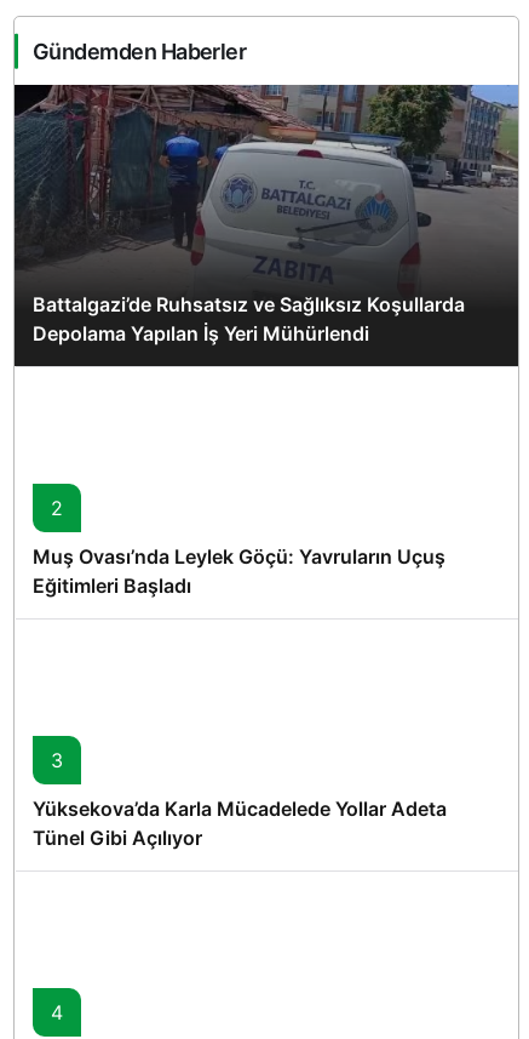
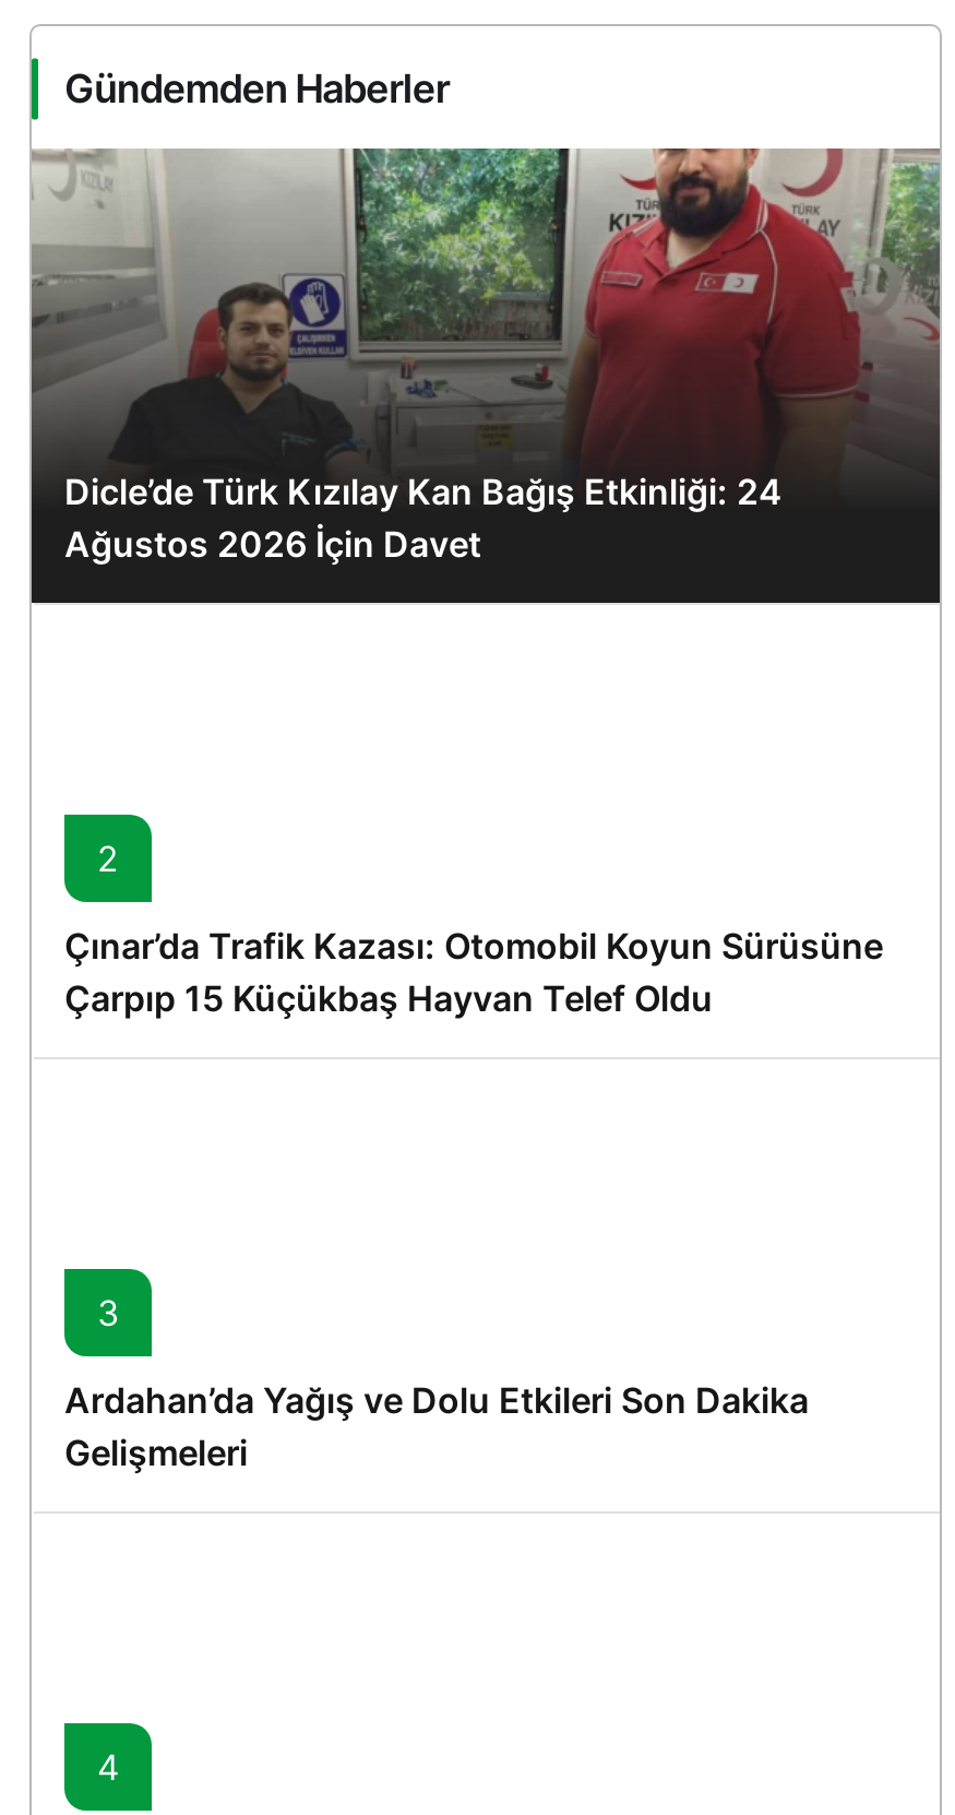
- [image]
- Battalgazi’de Ruhsatsız ve Sağlıksız Koşullarda
- Depolama Yapılan İş Yeri Mühürlendi
+ [image]
+ Dicle’de Türk Kızılay Kan Bağış Etkinliği: 24
+ Ağustos 2026 İçin Davet

- Muş Ovası’nda Leylek Göçü: Yavruların Uçuş
- Eğitimleri Başladı
+ Çınar’da Trafik Kazası: Otomobil Koyun Sürüsüne
+ Çarpıp 15 Küçükbaş Hayvan Telef Oldu

- Yüksekova’da Karla Mücadelede Yollar Adeta
- Tünel Gibi Açılıyor
+ Ardahan’da Yağış ve Dolu Etkileri Son Dakika
+ Gelişmeleri
